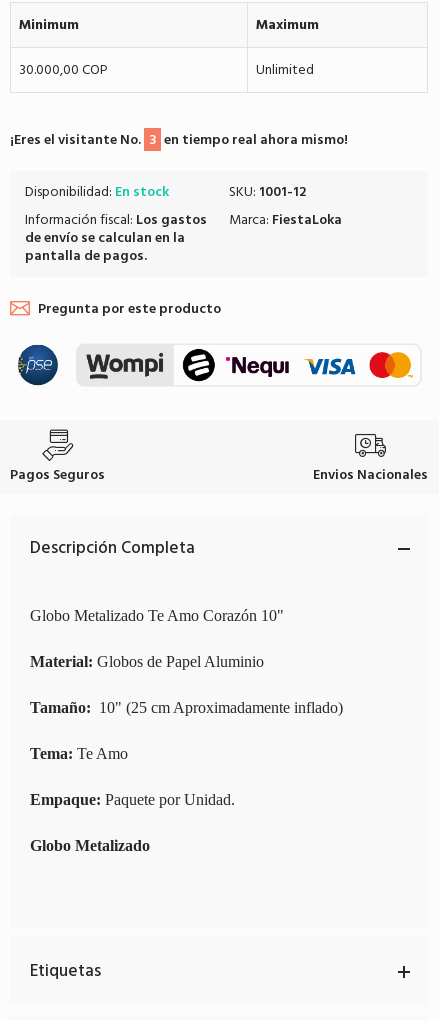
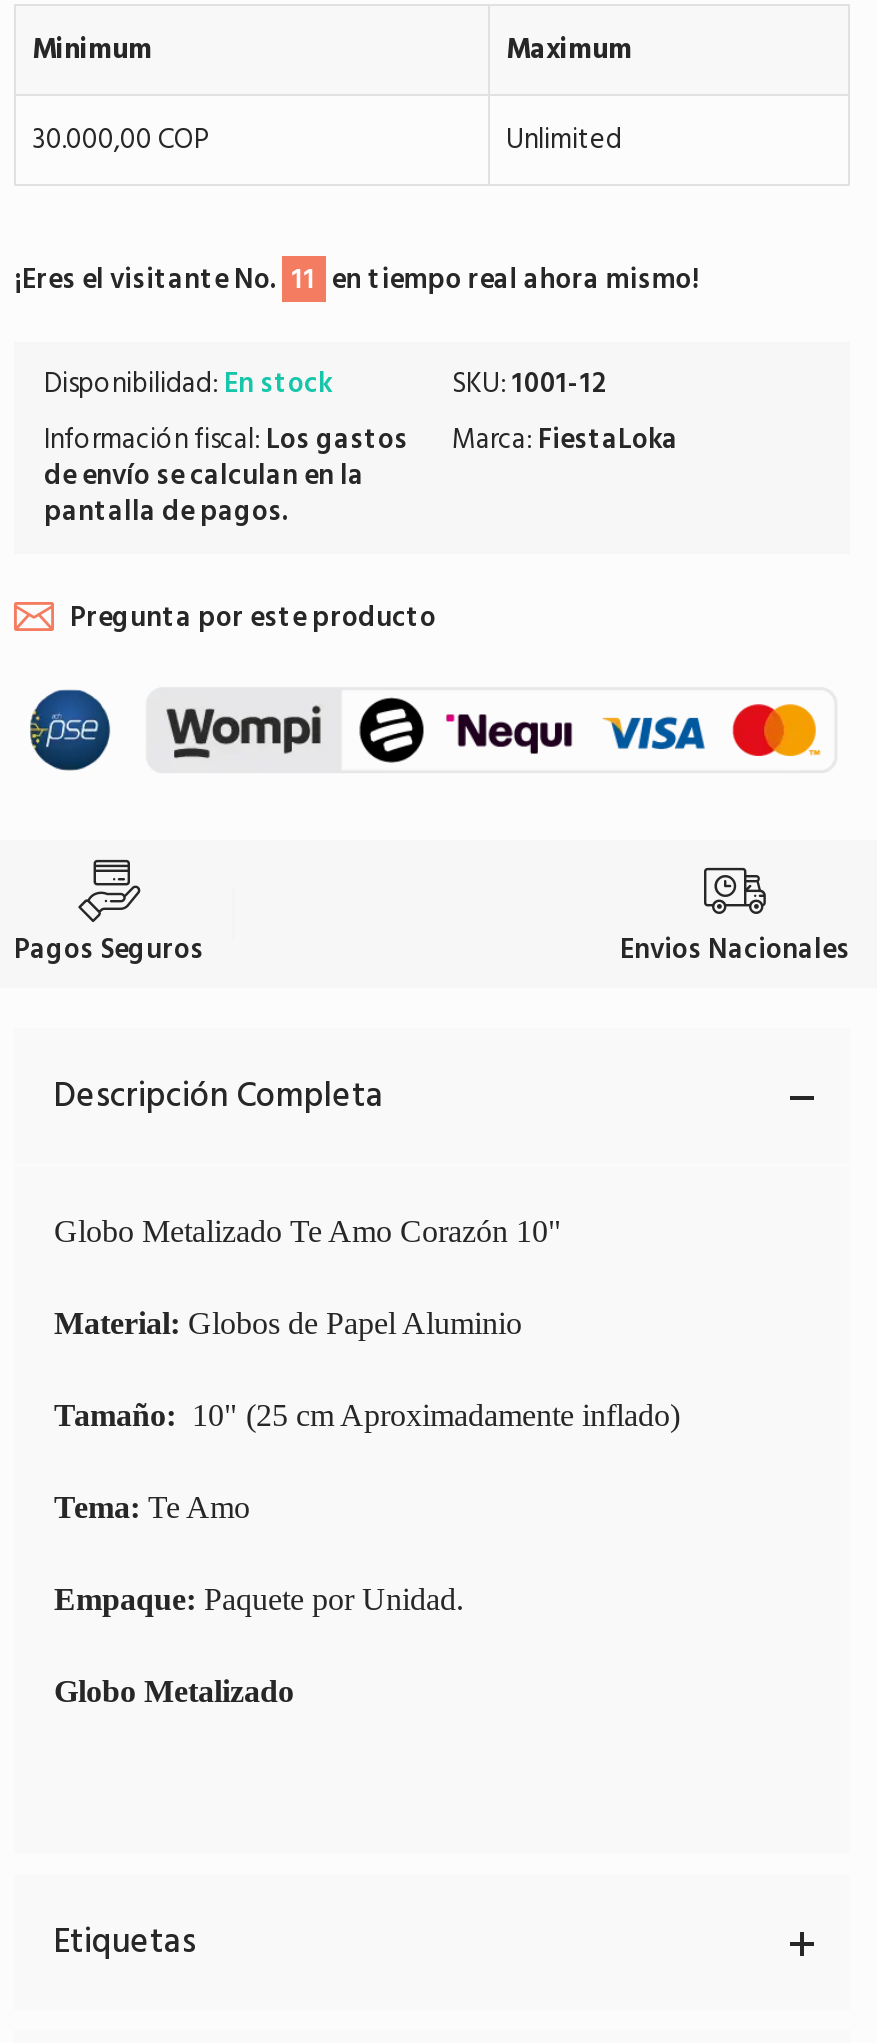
- ¡Eres el visitante No. 3 en tiempo real ahora mismo!
+ ¡Eres el visitante No. 11 en tiempo real ahora mismo!
